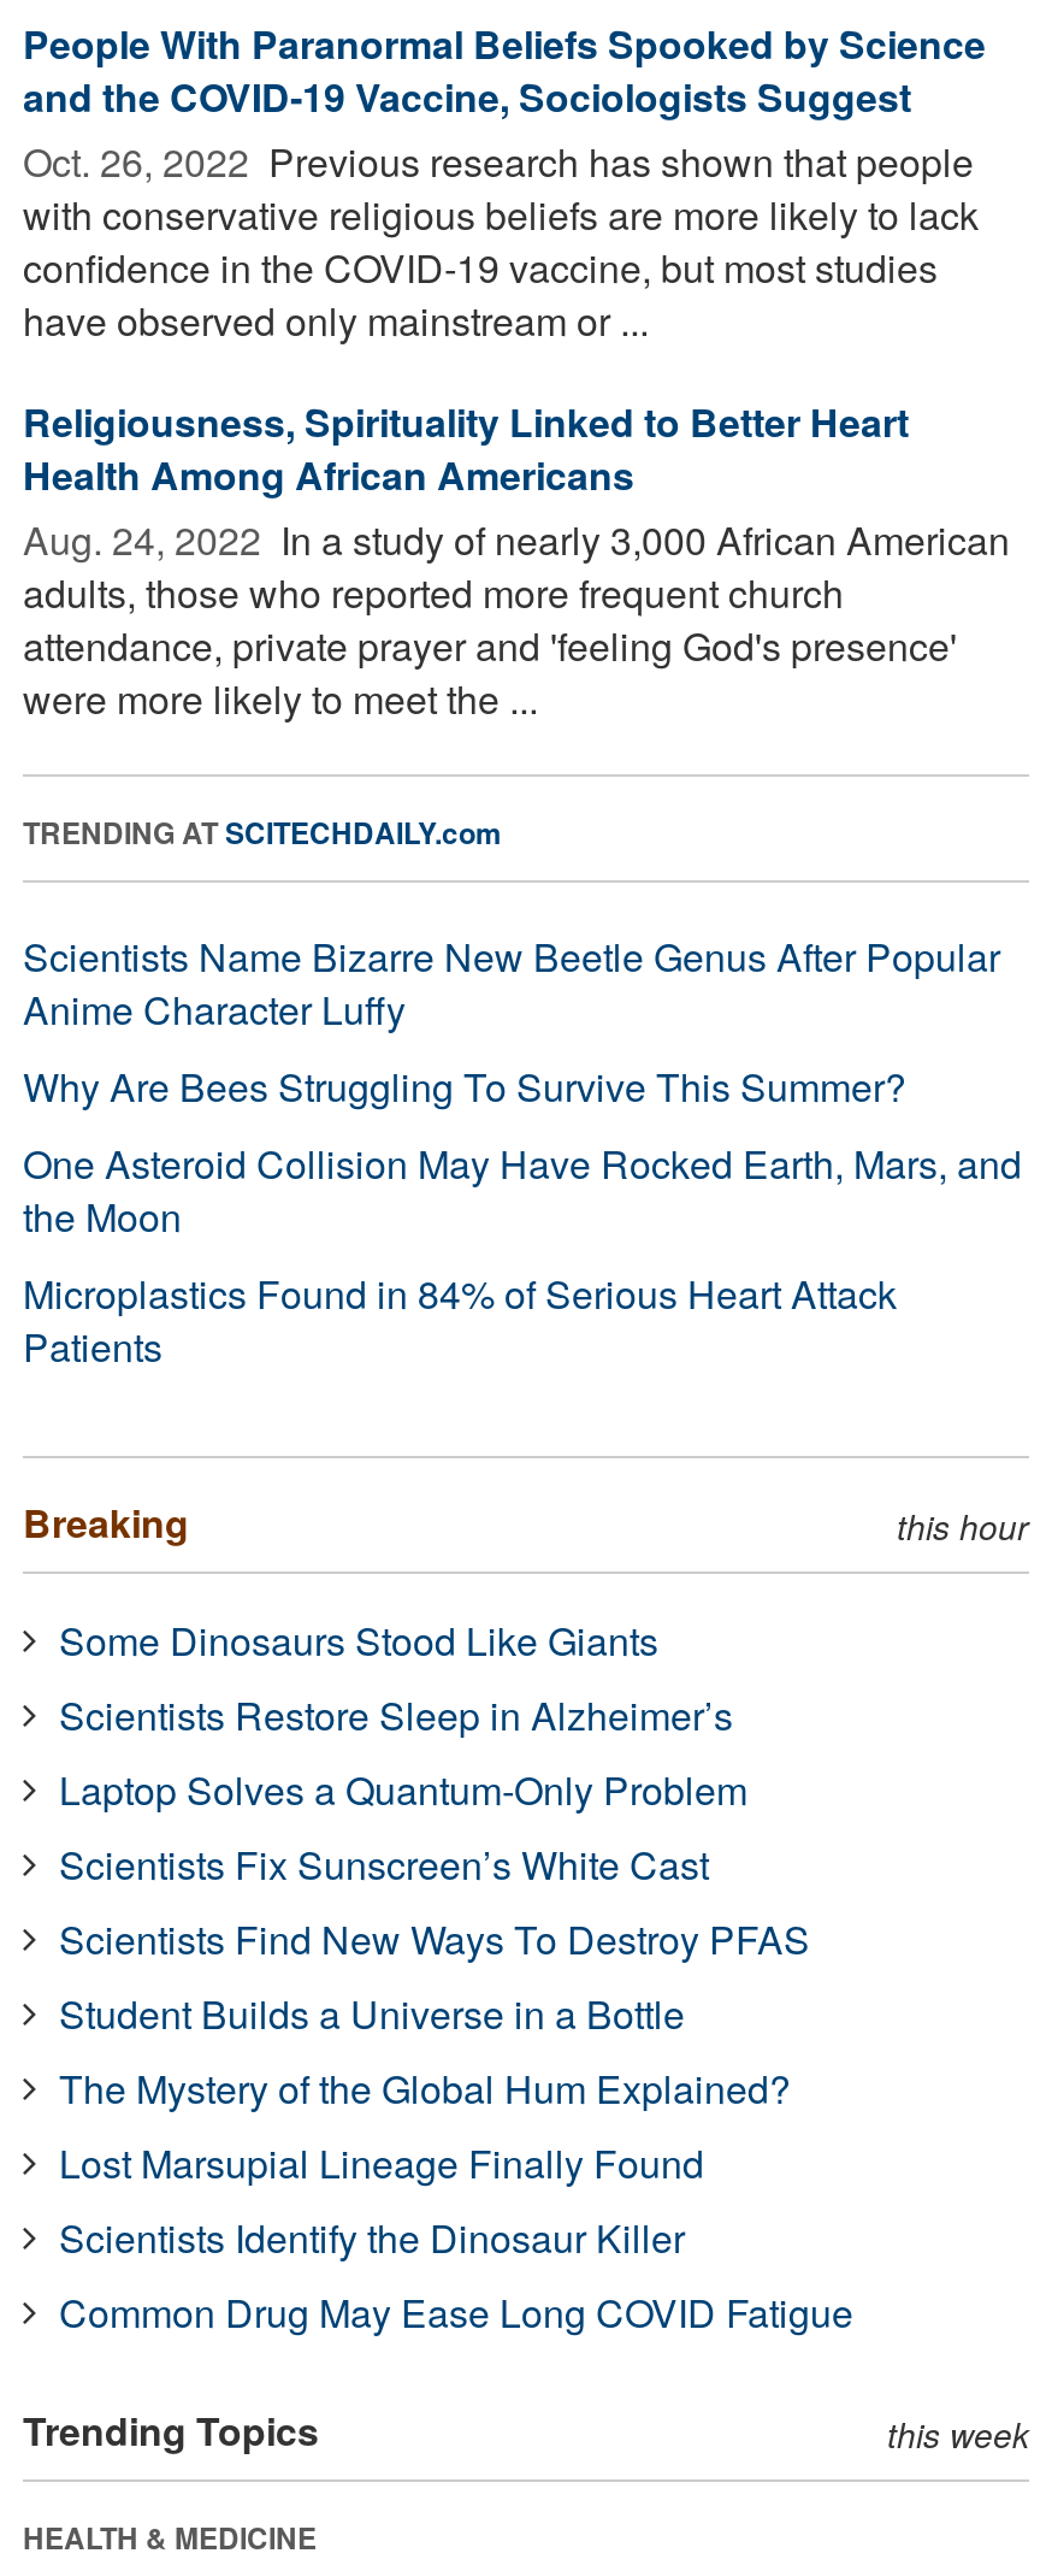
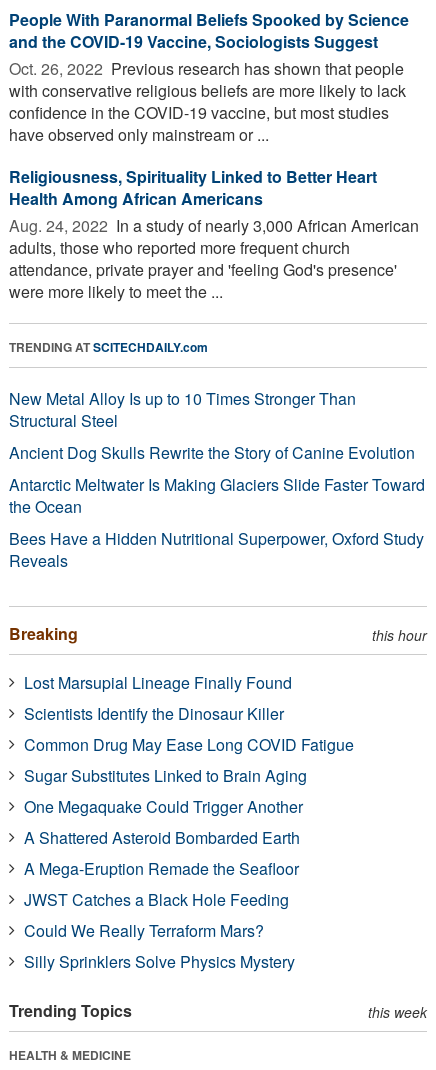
- Scientists Name Bizarre New Beetle Genus After Popular
- Anime Character Luffy
- Why Are Bees Struggling To Survive This Summer?
- One Asteroid Collision May Have Rocked Earth, Mars, and
- the Moon
- Microplastics Found in 84% of Serious Heart Attack
- Patients
+ New Metal Alloy Is up to 10 Times Stronger Than
+ Structural Steel
+ Ancient Dog Skulls Rewrite the Story of Canine Evolution
+ Antarctic Meltwater Is Making Glaciers Slide Faster Toward
+ the Ocean
+ Bees Have a Hidden Nutritional Superpower, Oxford Study
+ Reveals

- Some Dinosaurs Stood Like Giants
- Scientists Restore Sleep in Alzheimer’s
- Laptop Solves a Quantum-Only Problem
- Scientists Fix Sunscreen’s White Cast
- Scientists Find New Ways To Destroy PFAS
- Student Builds a Universe in a Bottle
- The Mystery of the Global Hum Explained?

moved up: Lost Marsupial Lineage Finally Found | Scientists Identify the Dinosaur Killer | Common Drug May Ease Long COVID Fatigue

+ Sugar Substitutes Linked to Brain Aging
+ One Megaquake Could Trigger Another
+ A Shattered Asteroid Bombarded Earth
+ A Mega-Eruption Remade the Seafloor
+ JWST Catches a Black Hole Feeding
+ Could We Really Terraform Mars?
+ Silly Sprinklers Solve Physics Mystery
